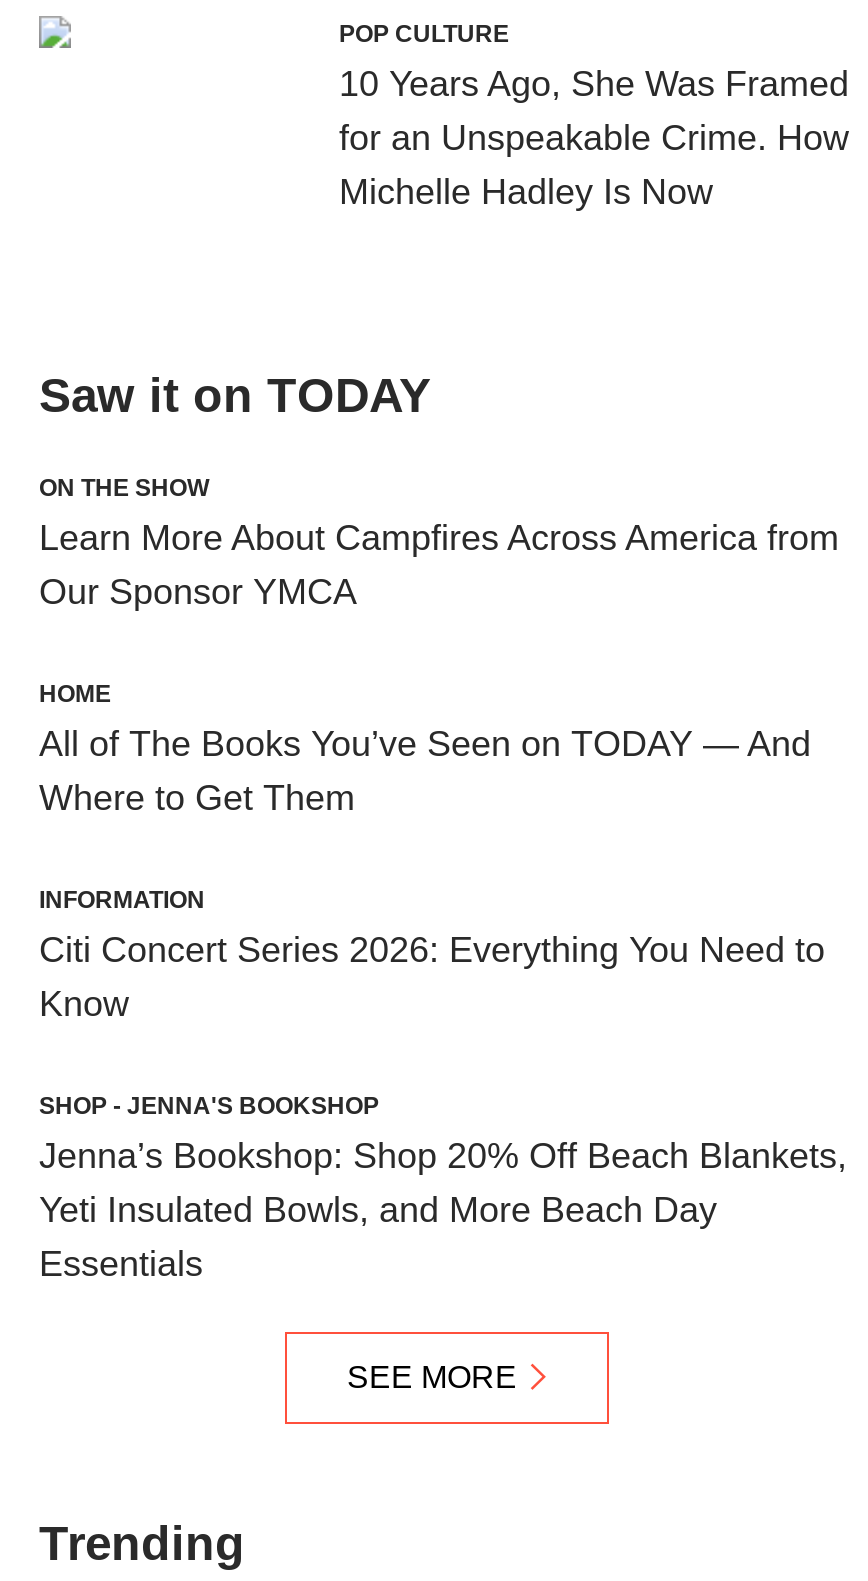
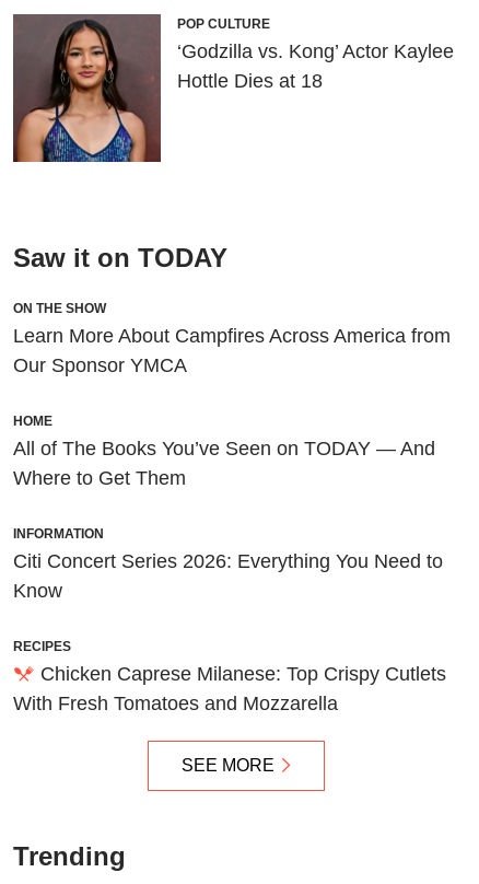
+ [image]

- 10 Years Ago, She Was Framed
- for an Unspeakable Crime. How
- Michelle Hadley Is Now
+ ‘Godzilla vs. Kong’ Actor Kaylee
+ Hottle Dies at 18

moved down: Saw it on TODAY | ON THE SHOW | Learn More About Campfires Across America from | ... | Citi Concert Series 2026: Everything You Need to | Know

- SHOP - JENNA'S BOOKSHOP
- Jenna’s Bookshop: Shop 20% Off Beach Blankets,
- Yeti Insulated Bowls, and More Beach Day
- Essentials
+ RECIPES
+ Chicken Caprese Milanese: Top Crispy Cutlets
+ With Fresh Tomatoes and Mozzarella
